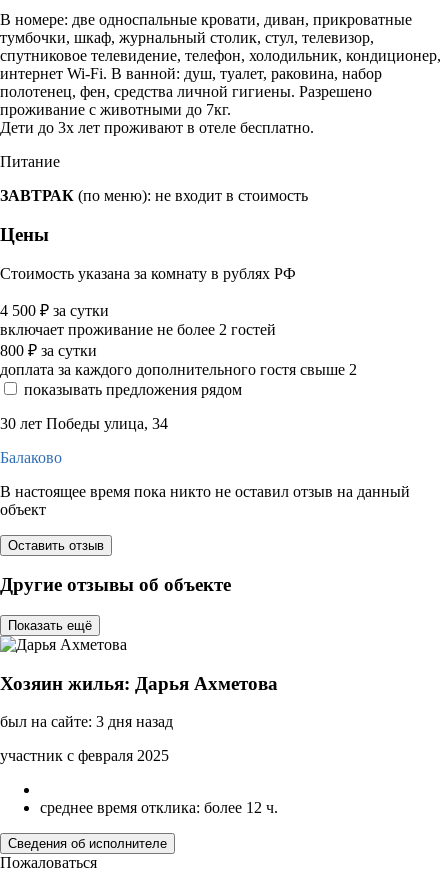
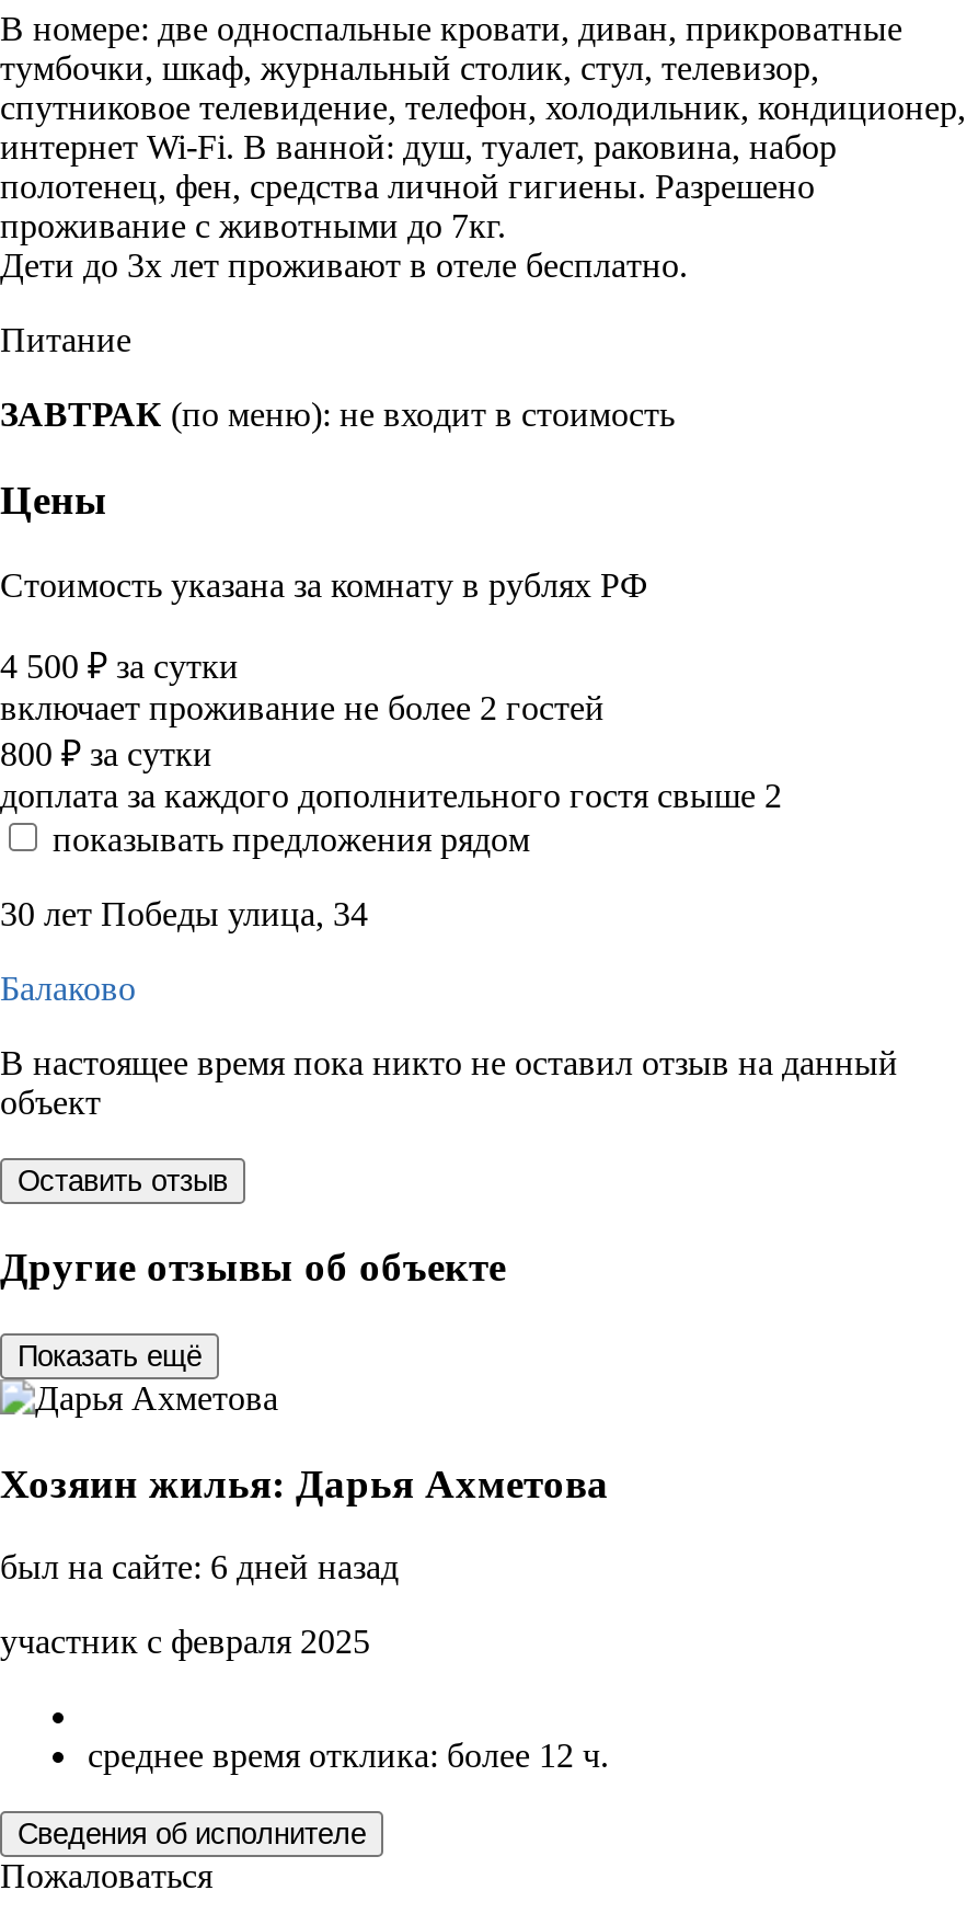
- был на сайте: 3 дня назад
+ был на сайте: 6 дней назад
